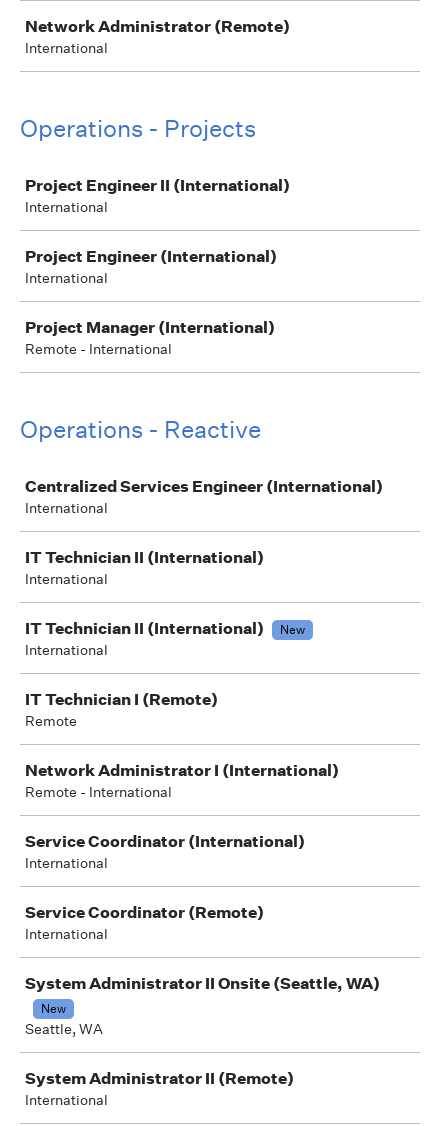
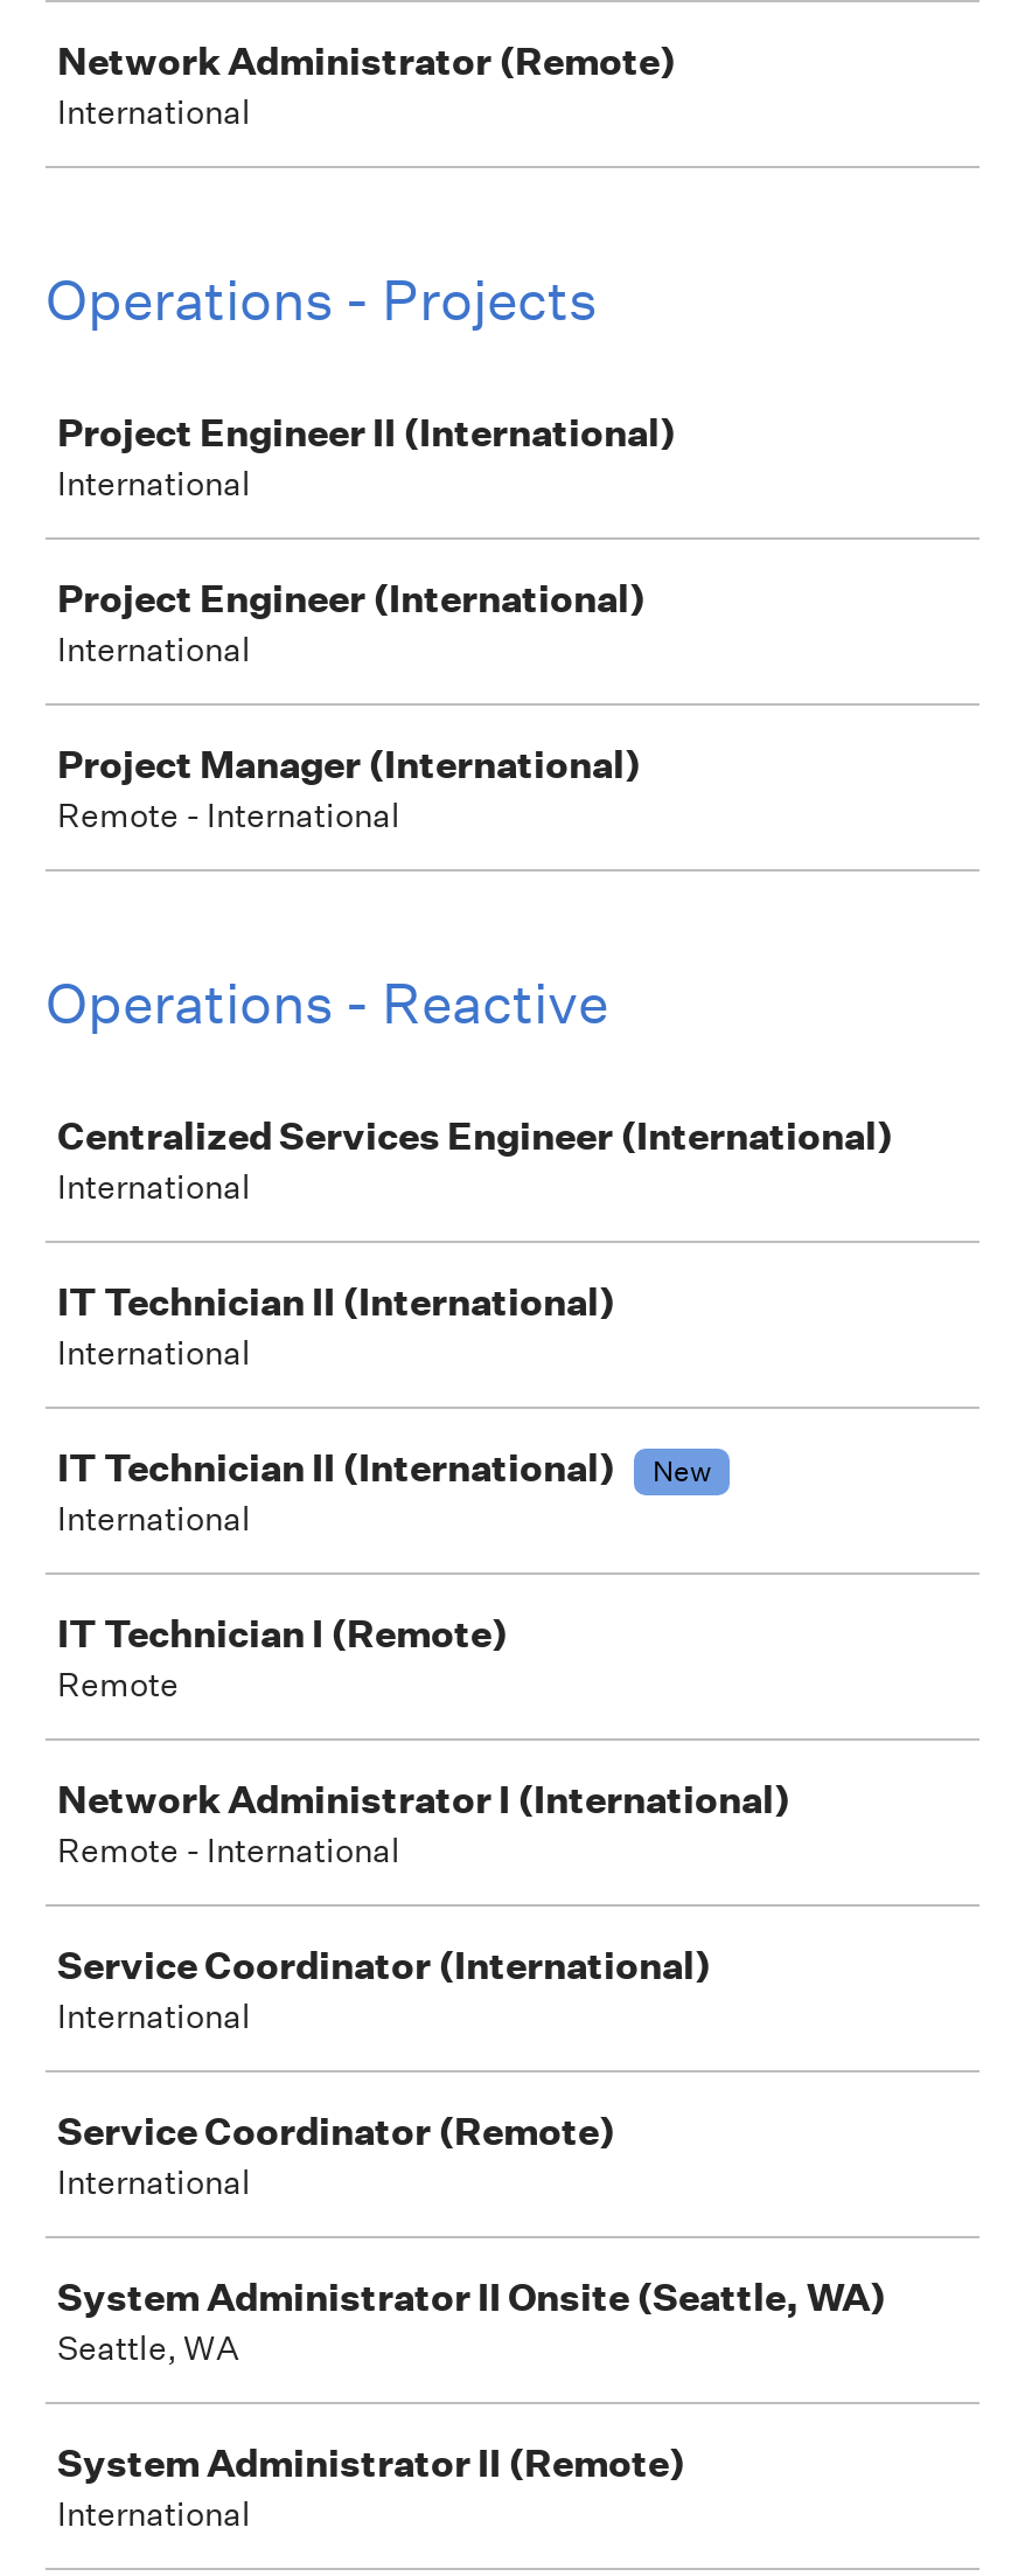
- New
